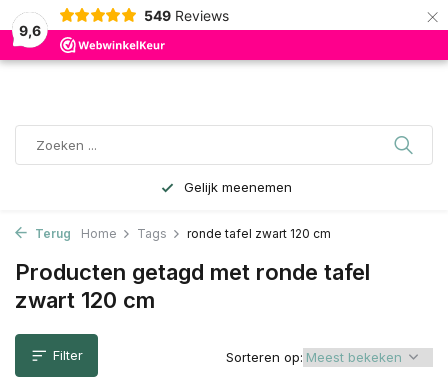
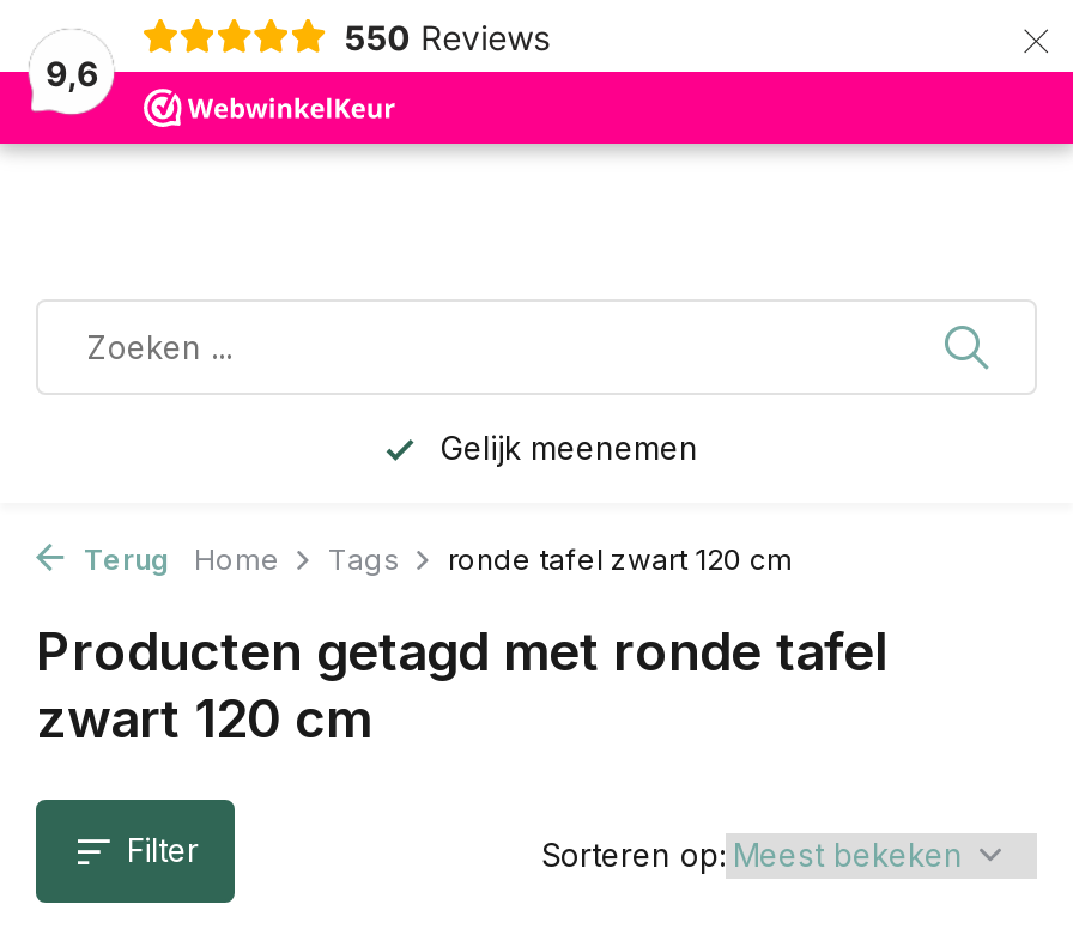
- 549 Reviews
+ 550 Reviews
